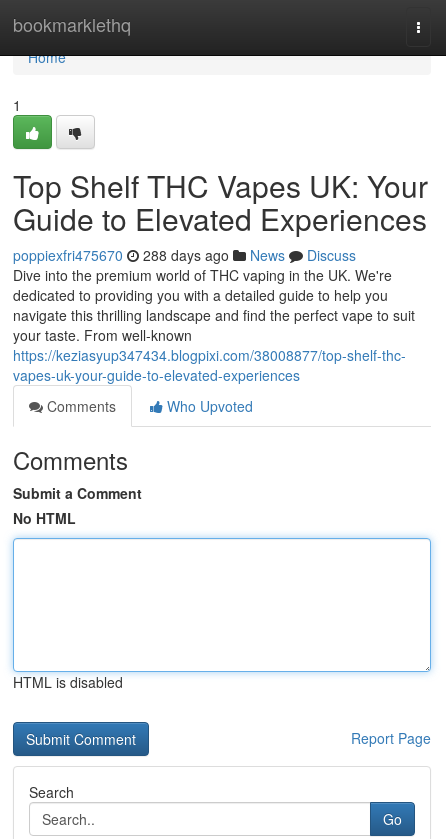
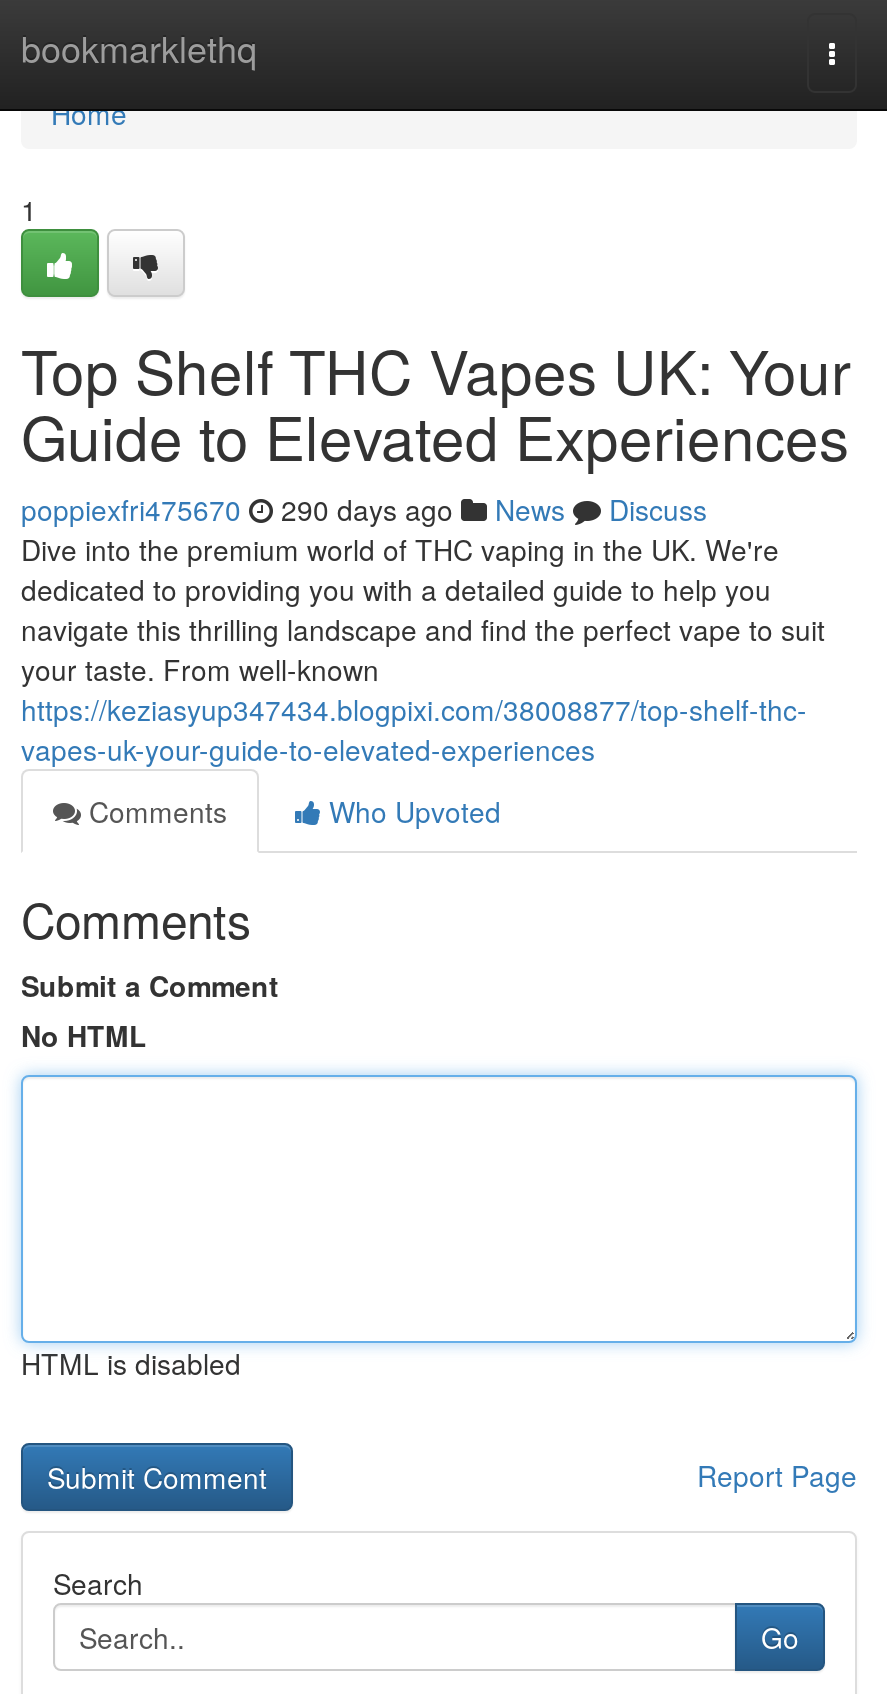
- poppiexfri475670 288 days ago News Discuss
+ poppiexfri475670 290 days ago News Discuss
